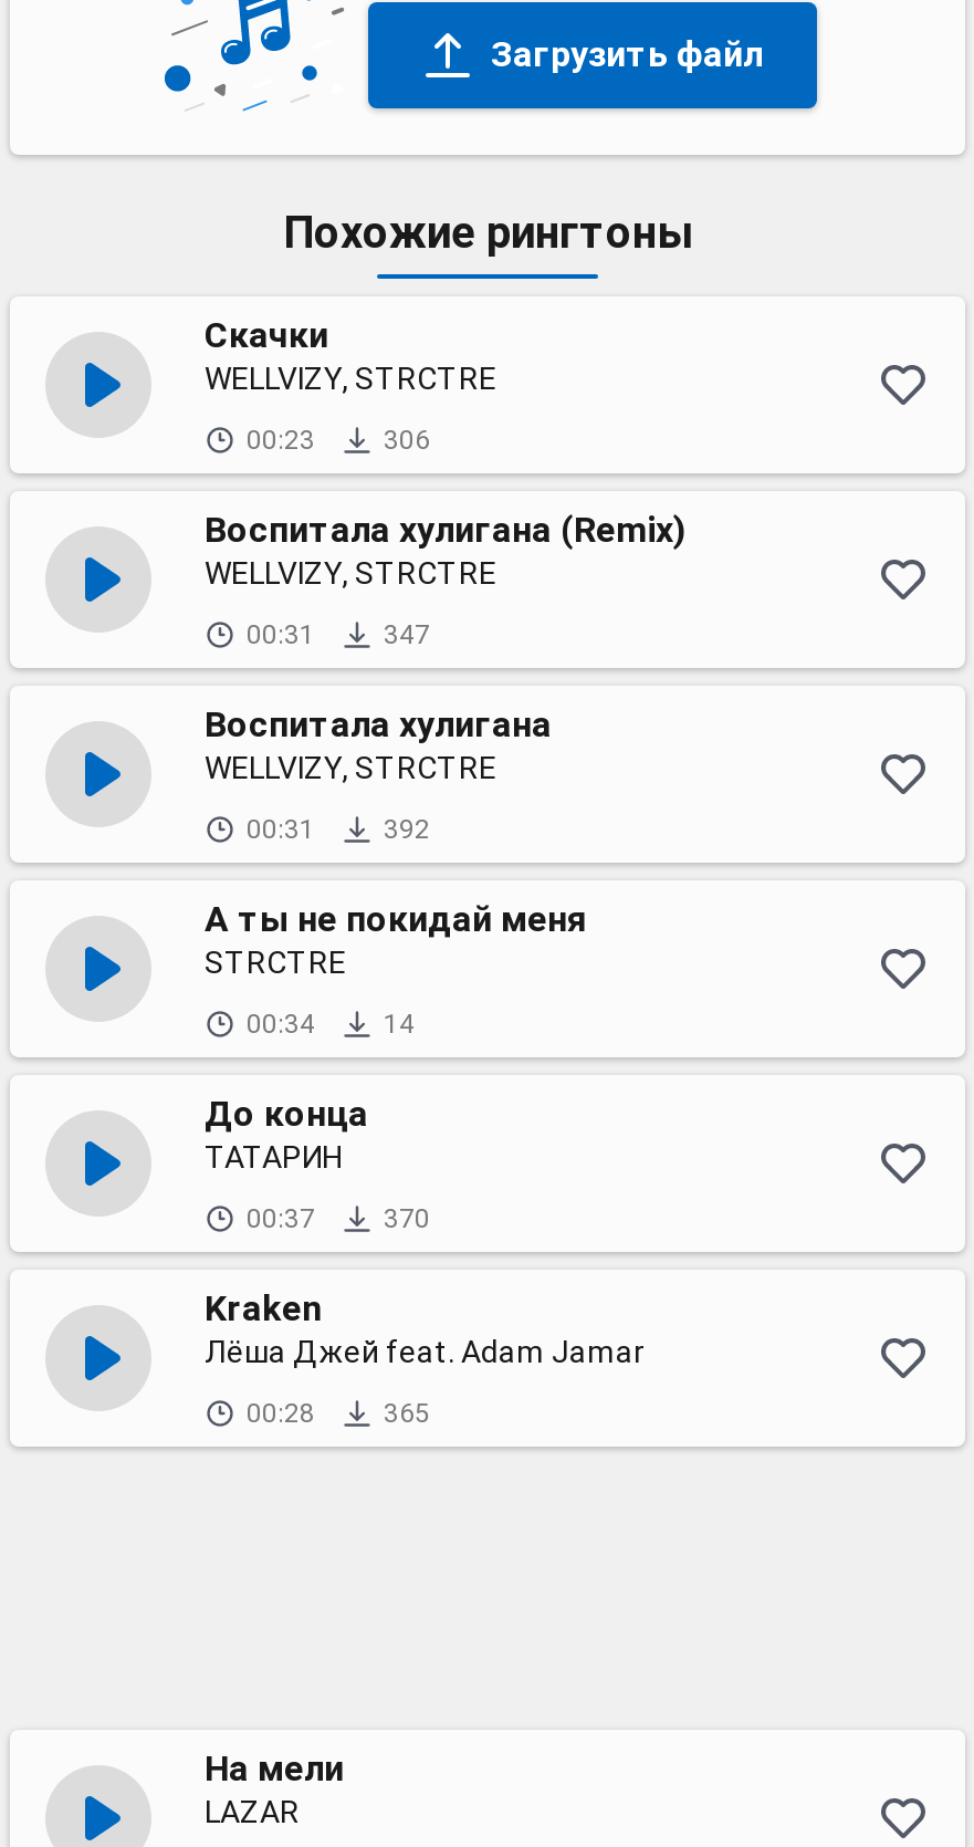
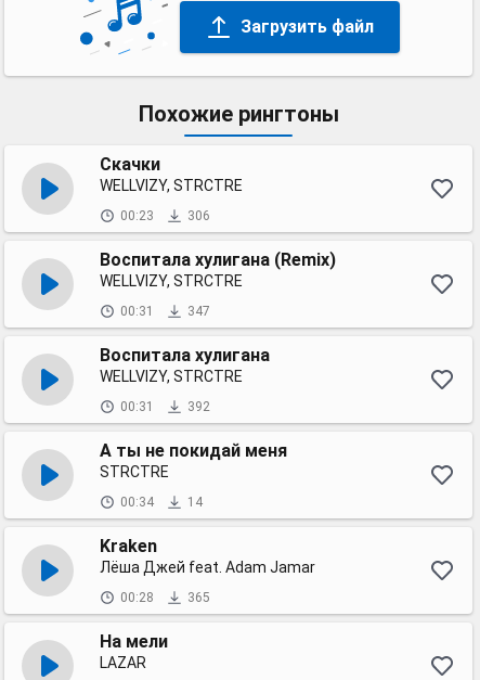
- До конца
- ТАТАРИН
- 00:37
- 370
